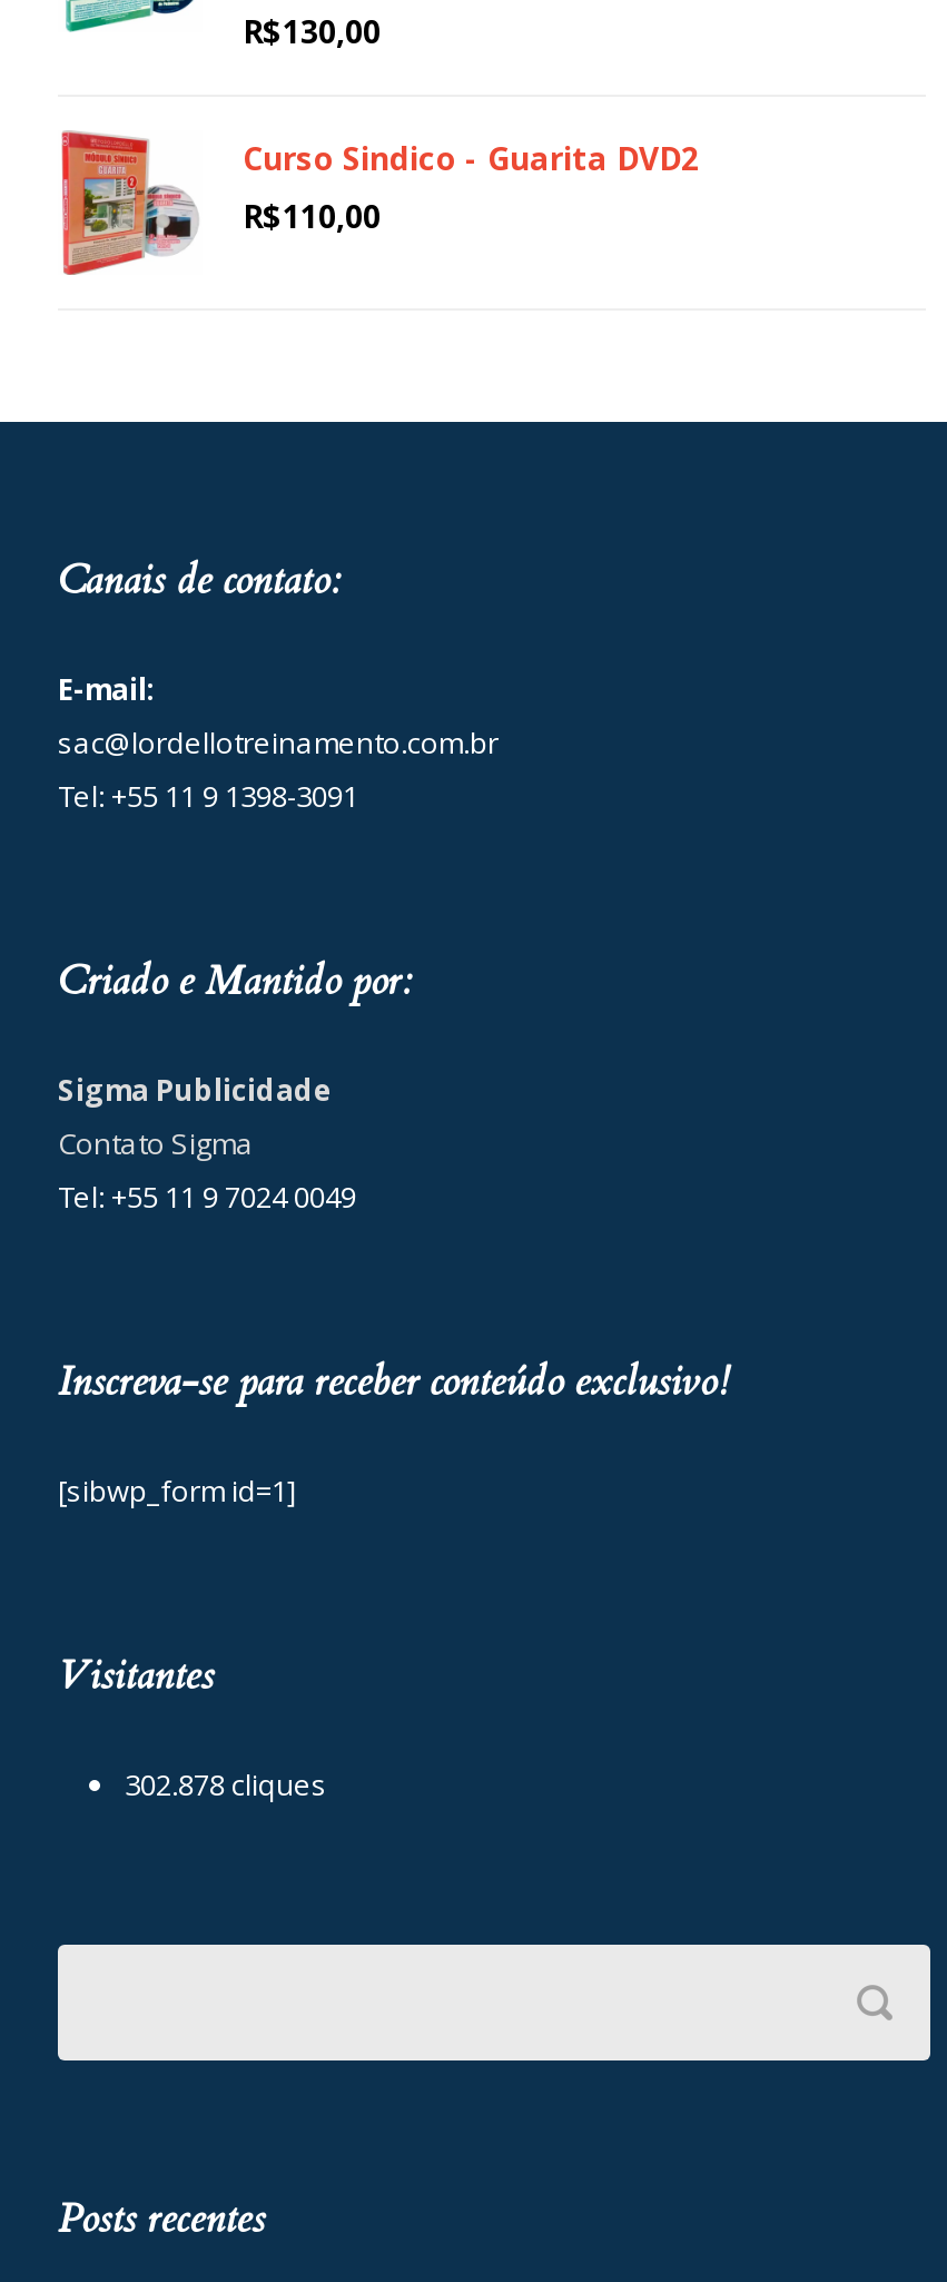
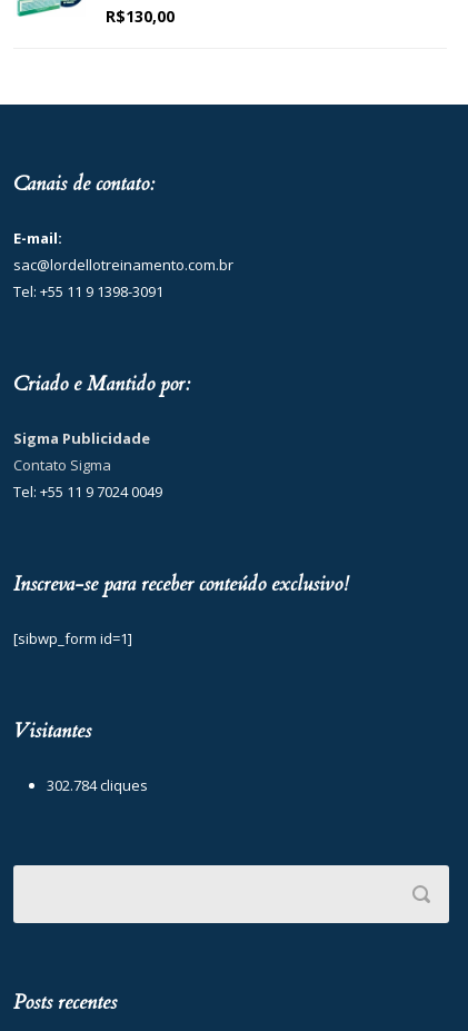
- [image]
- Curso Sindico - Guarita DVD2
- R$110,00

- 302.878 cliques
+ 302.784 cliques
